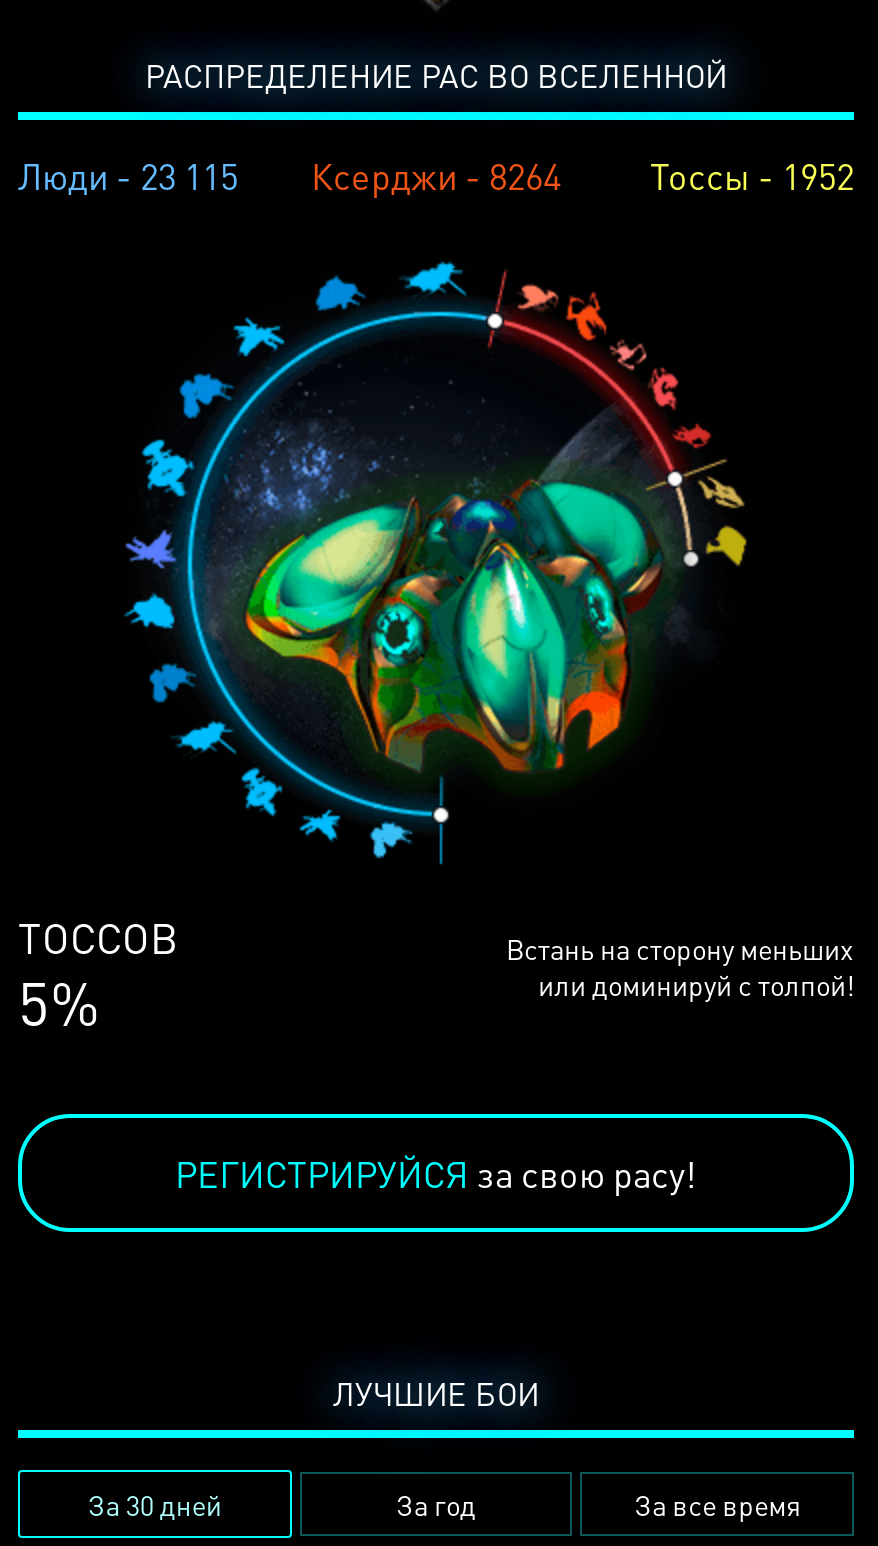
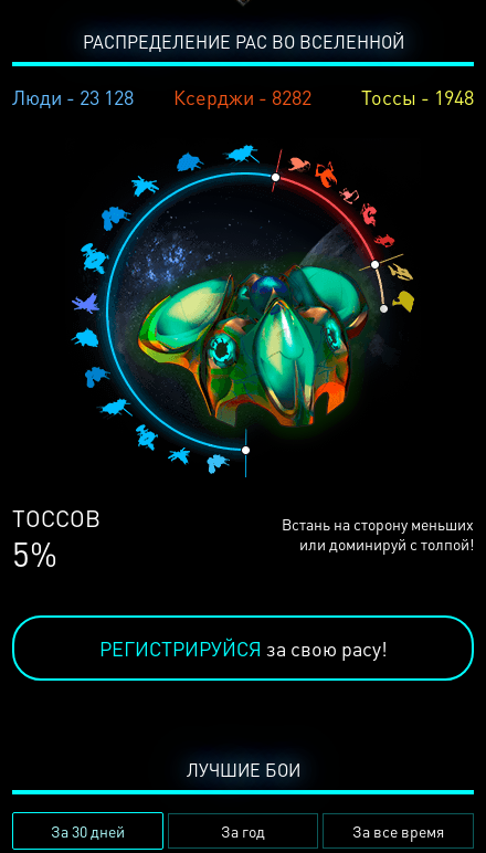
- Люди - 23 115
+ Люди - 23 128

- Ксерджи - 8264
+ Ксерджи - 8282

- Тоссы - 1952
+ Тоссы - 1948
